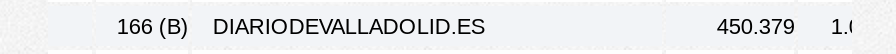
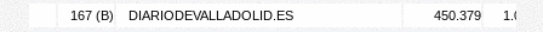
- 166 (B) DIARIODEVALLADOLID.ES
+ 167 (B) DIARIODEVALLADOLID.ES
